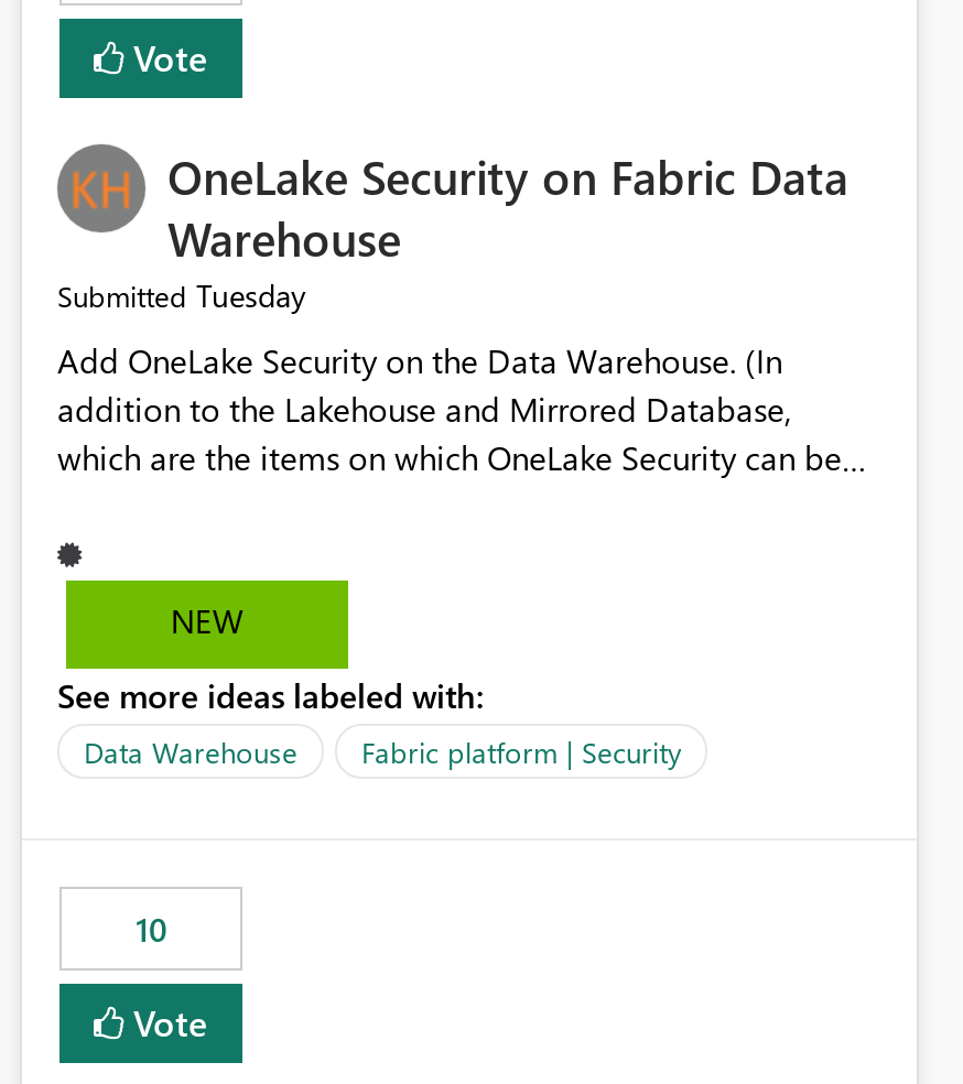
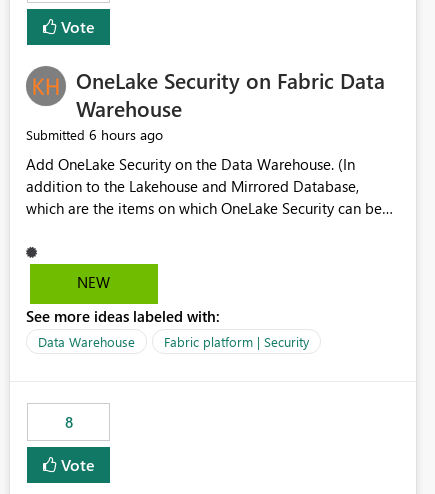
- Submitted Tuesday
+ Submitted 6 hours ago

- 10
+ 8
